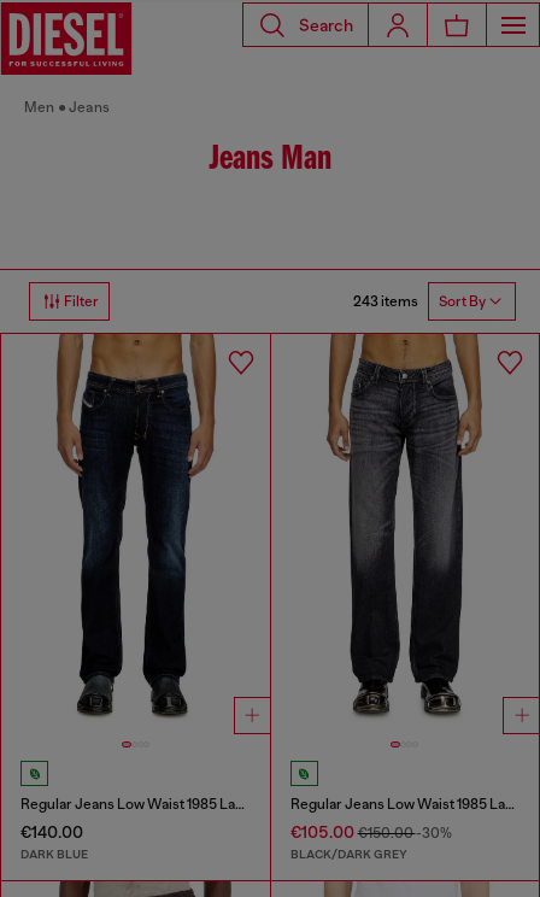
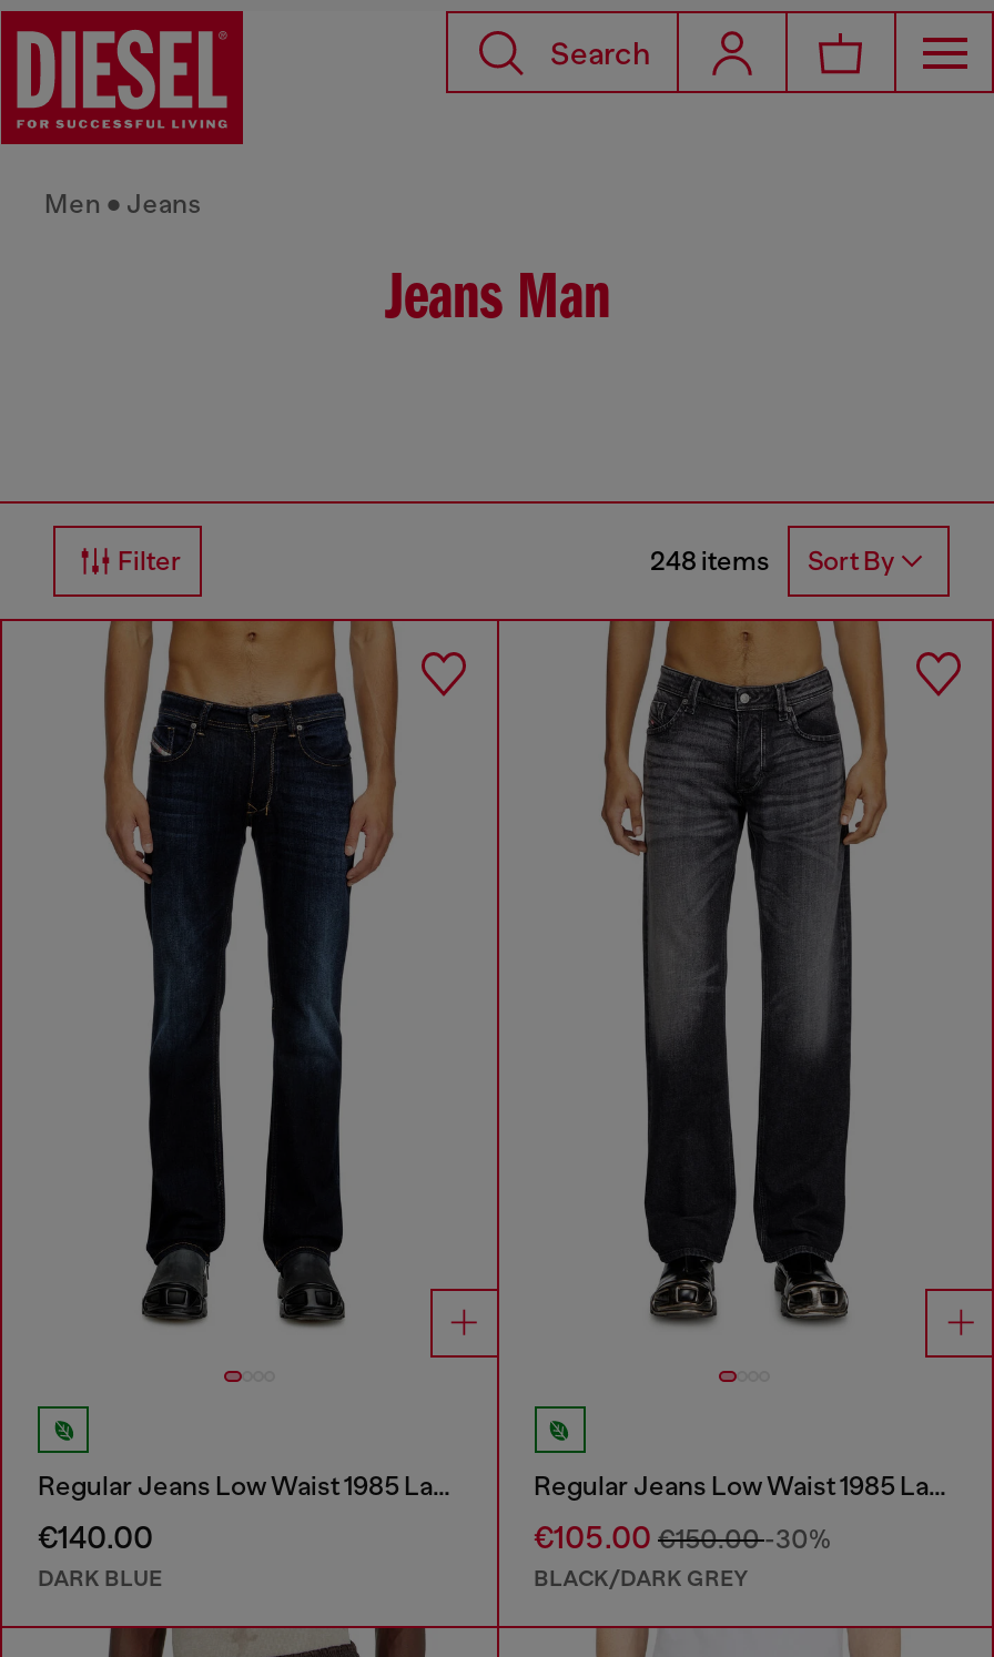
- 243 items Sort By
+ 248 items Sort By
